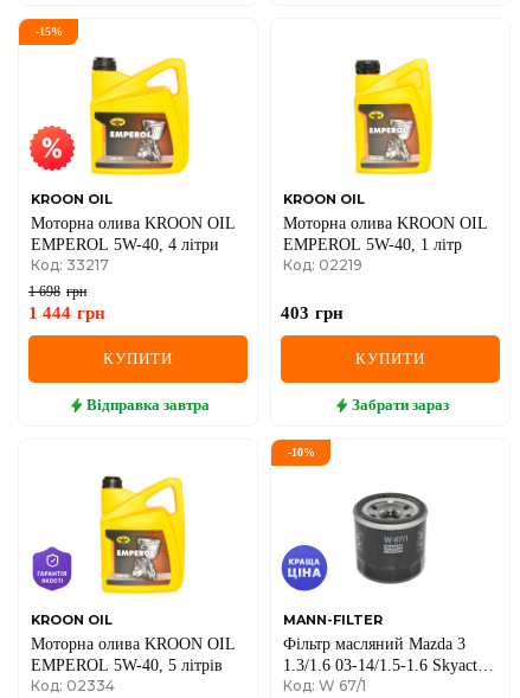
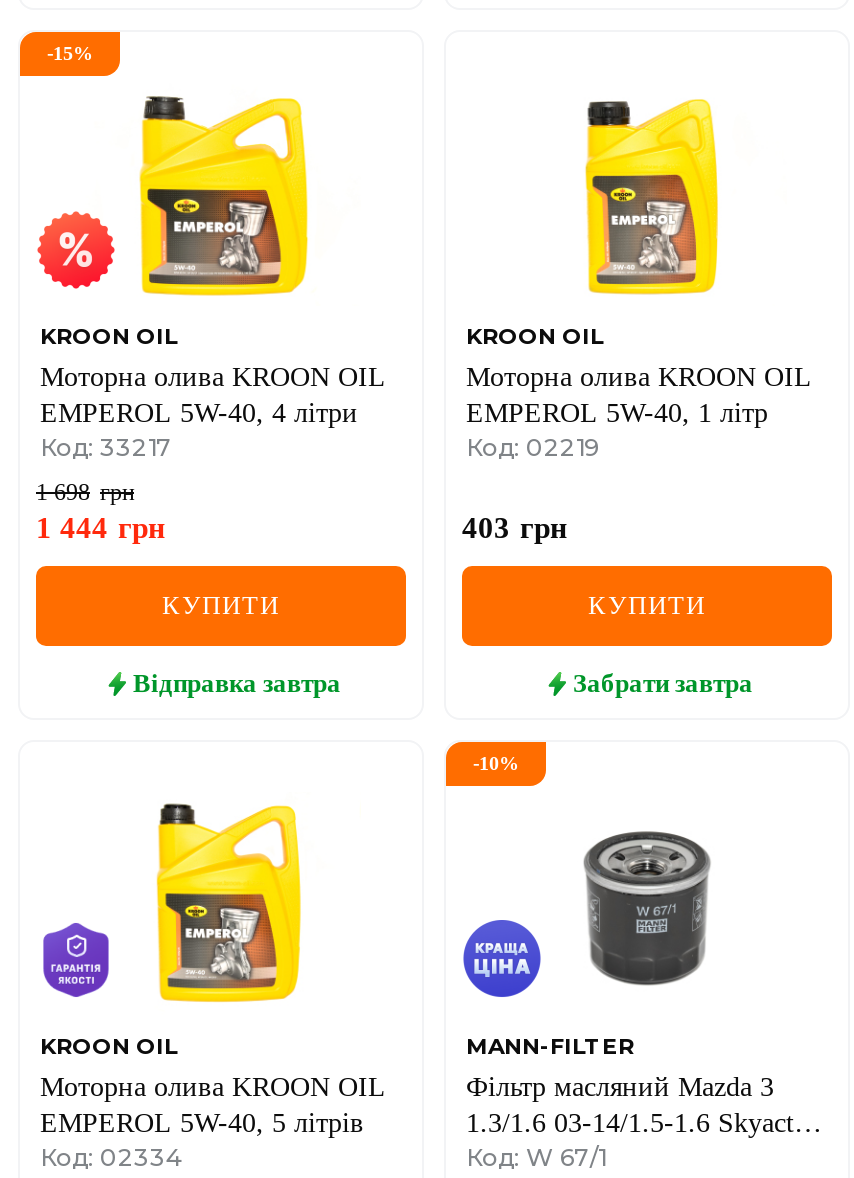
- Забрати зараз
+ Забрати завтра
